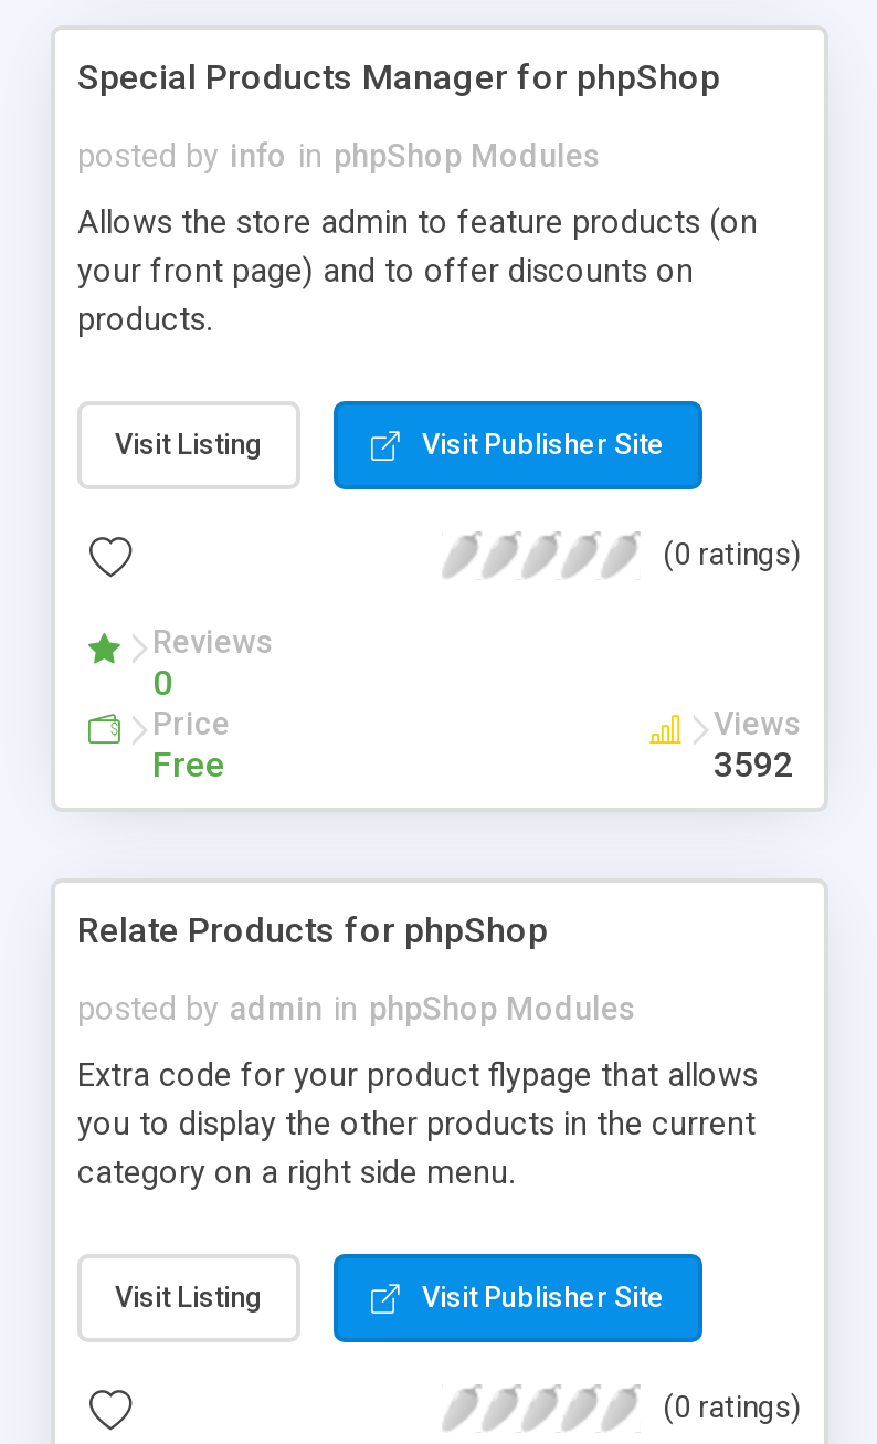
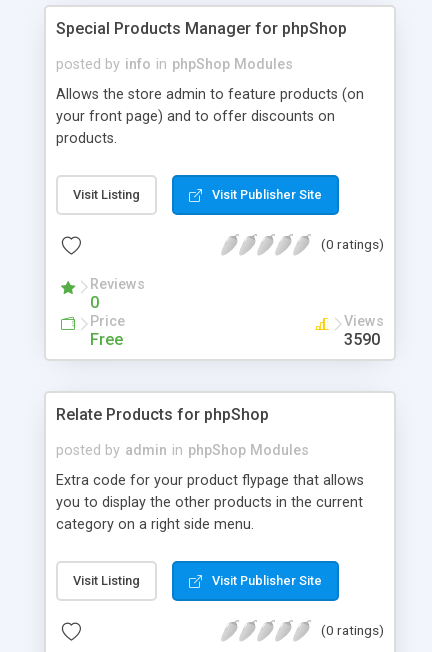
- 3592
+ 3590
